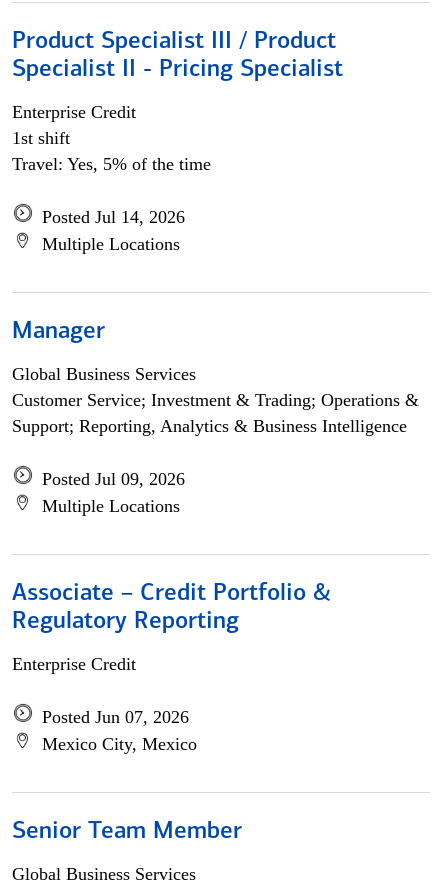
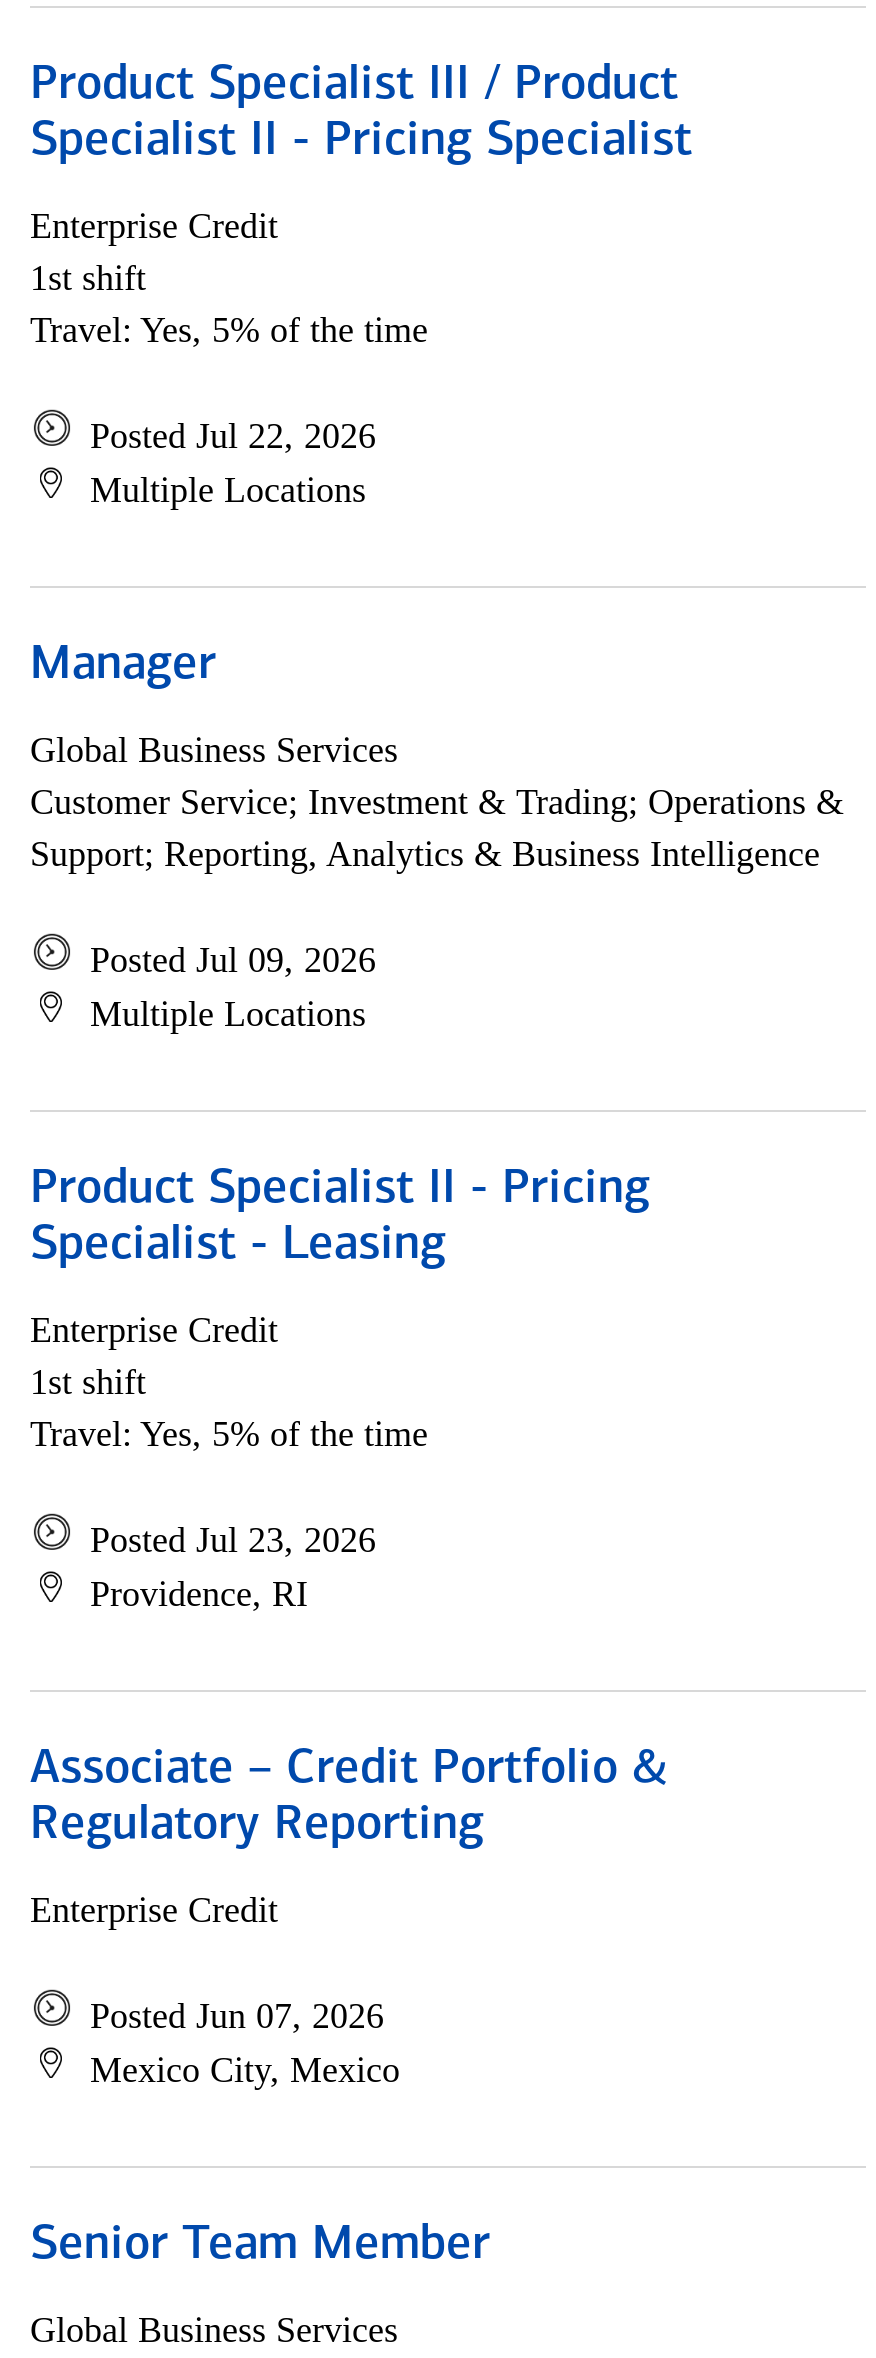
- Posted Jul 14, 2026
+ Posted Jul 22, 2026

+ Product Specialist II - Pricing
+ Specialist - Leasing
+ Enterprise Credit
+ 1st shift
+ Travel: Yes, 5% of the time
+ Posted Jul 23, 2026
+ Providence, RI
